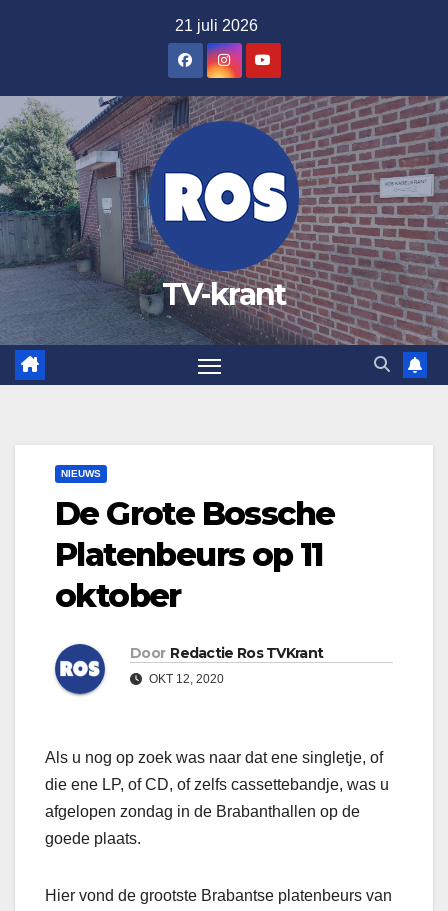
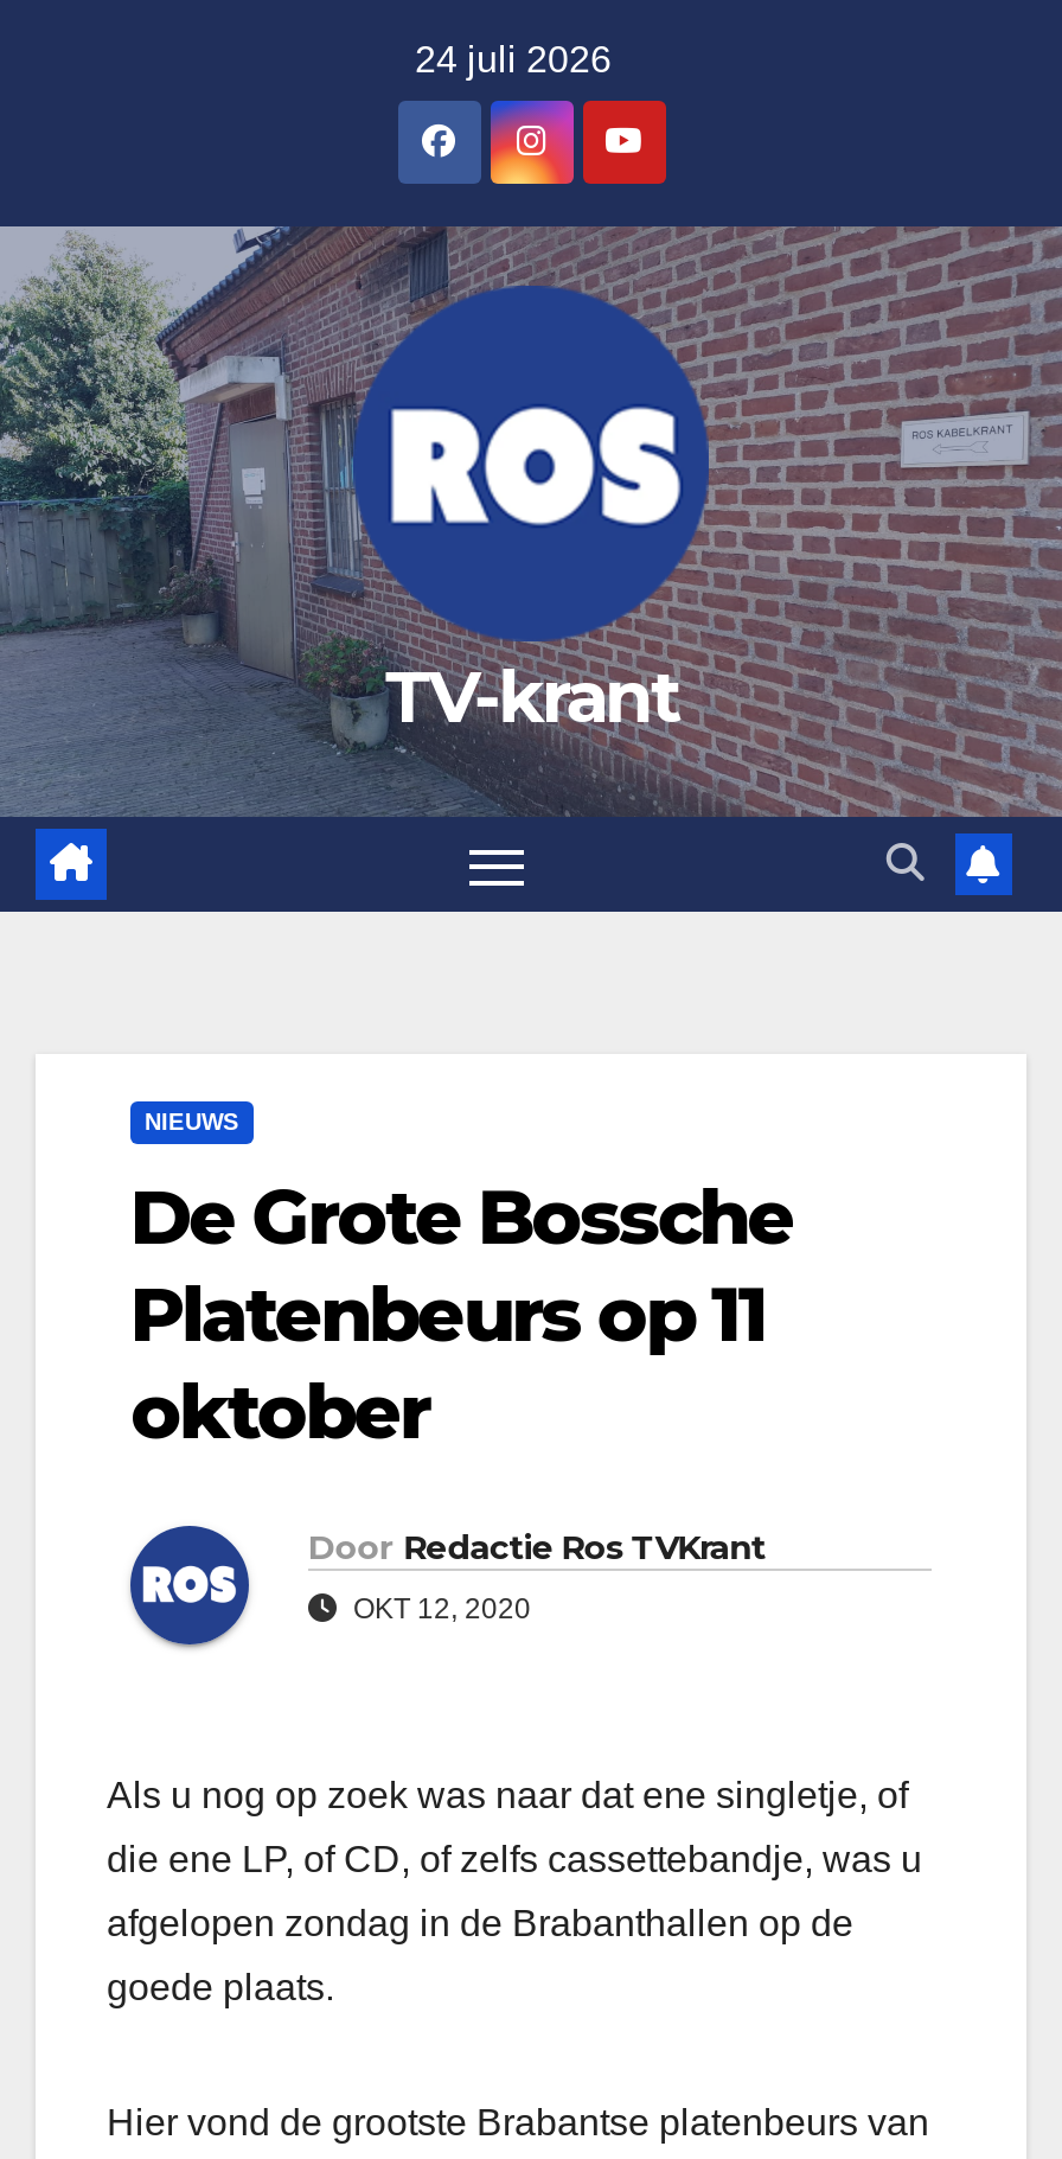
- 21 juli 2026
+ 24 juli 2026
